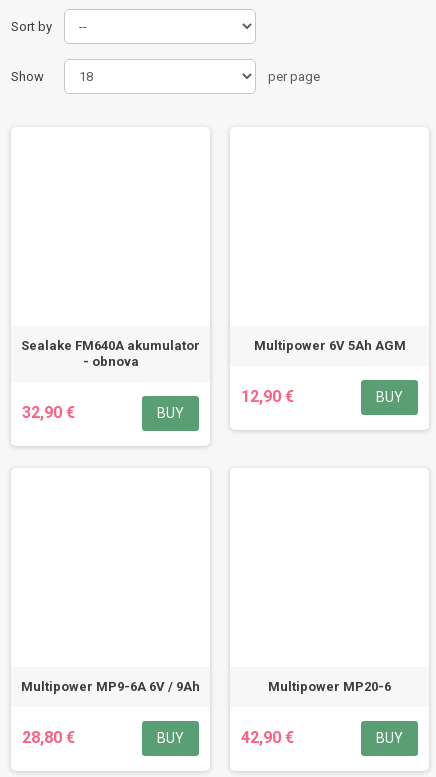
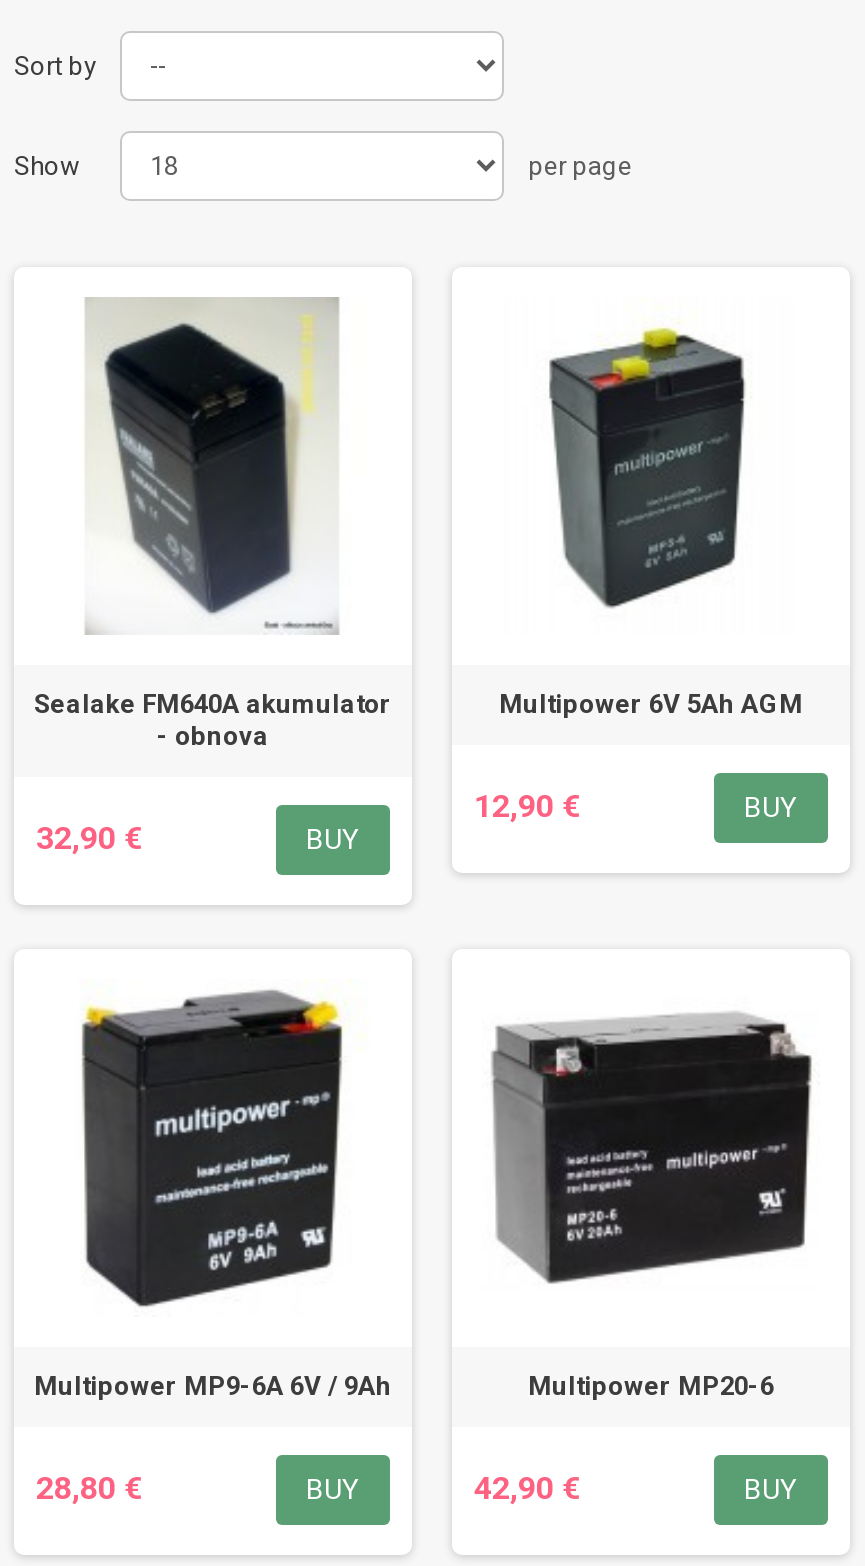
+ [image]

+ [image]

+ [image]

+ [image]
